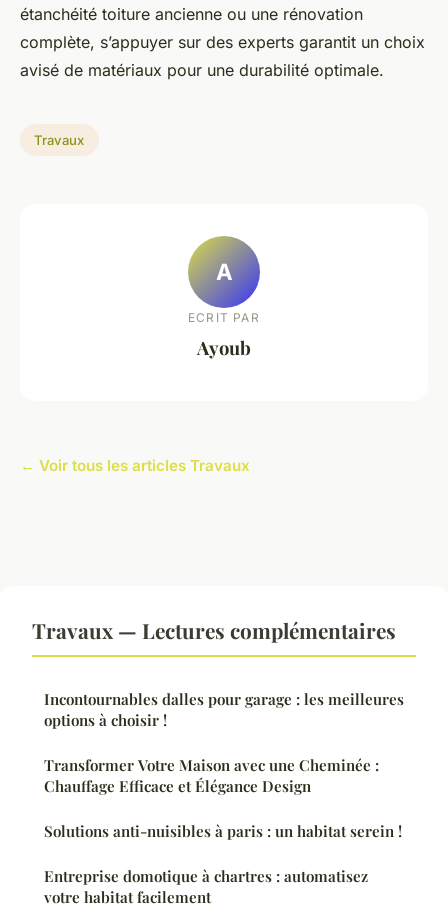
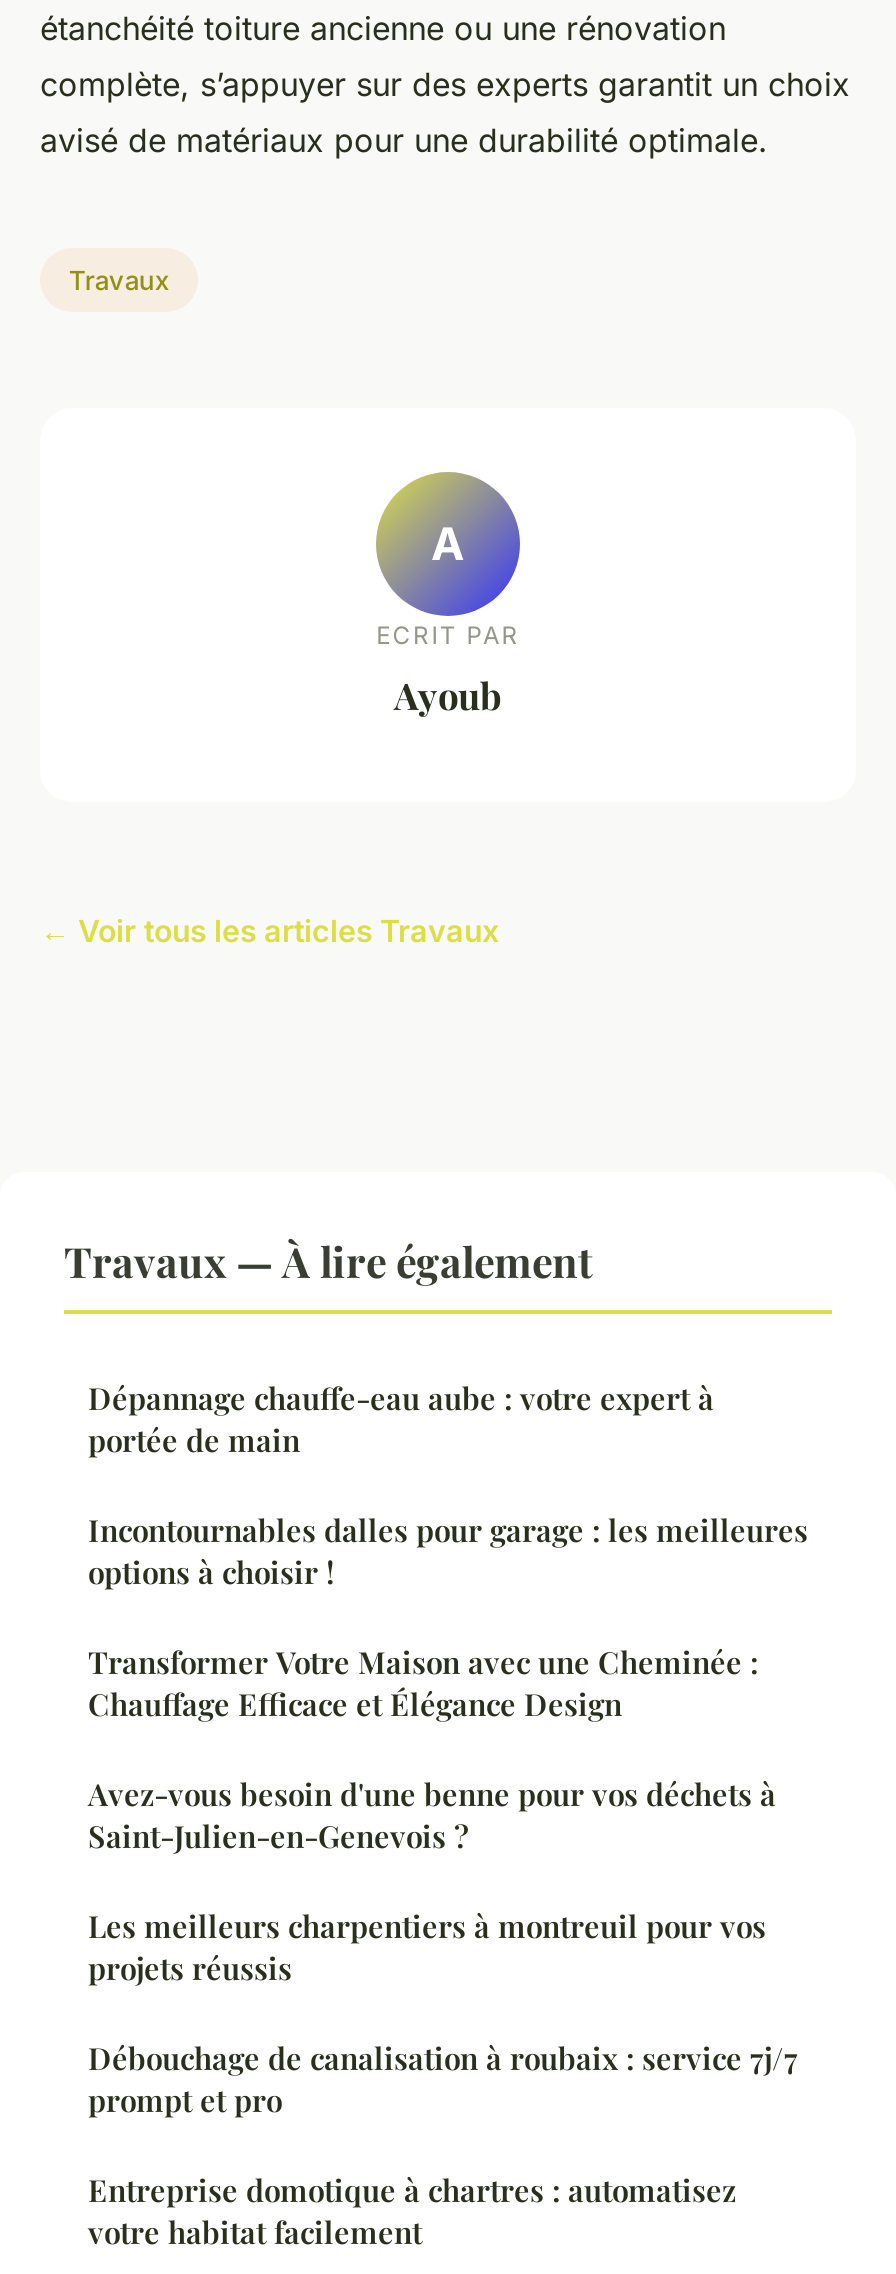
- Travaux — Lectures complémentaires
+ Travaux — À lire également
+ Dépannage chauffe-eau aube : votre expert à
+ portée de main

- Solutions anti-nuisibles à paris : un habitat serein !
+ Avez-vous besoin d'une benne pour vos déchets à
+ Saint-Julien-en-Genevois ?
+ Les meilleurs charpentiers à montreuil pour vos
+ projets réussis
+ Débouchage de canalisation à roubaix : service 7j/7
+ prompt et pro
